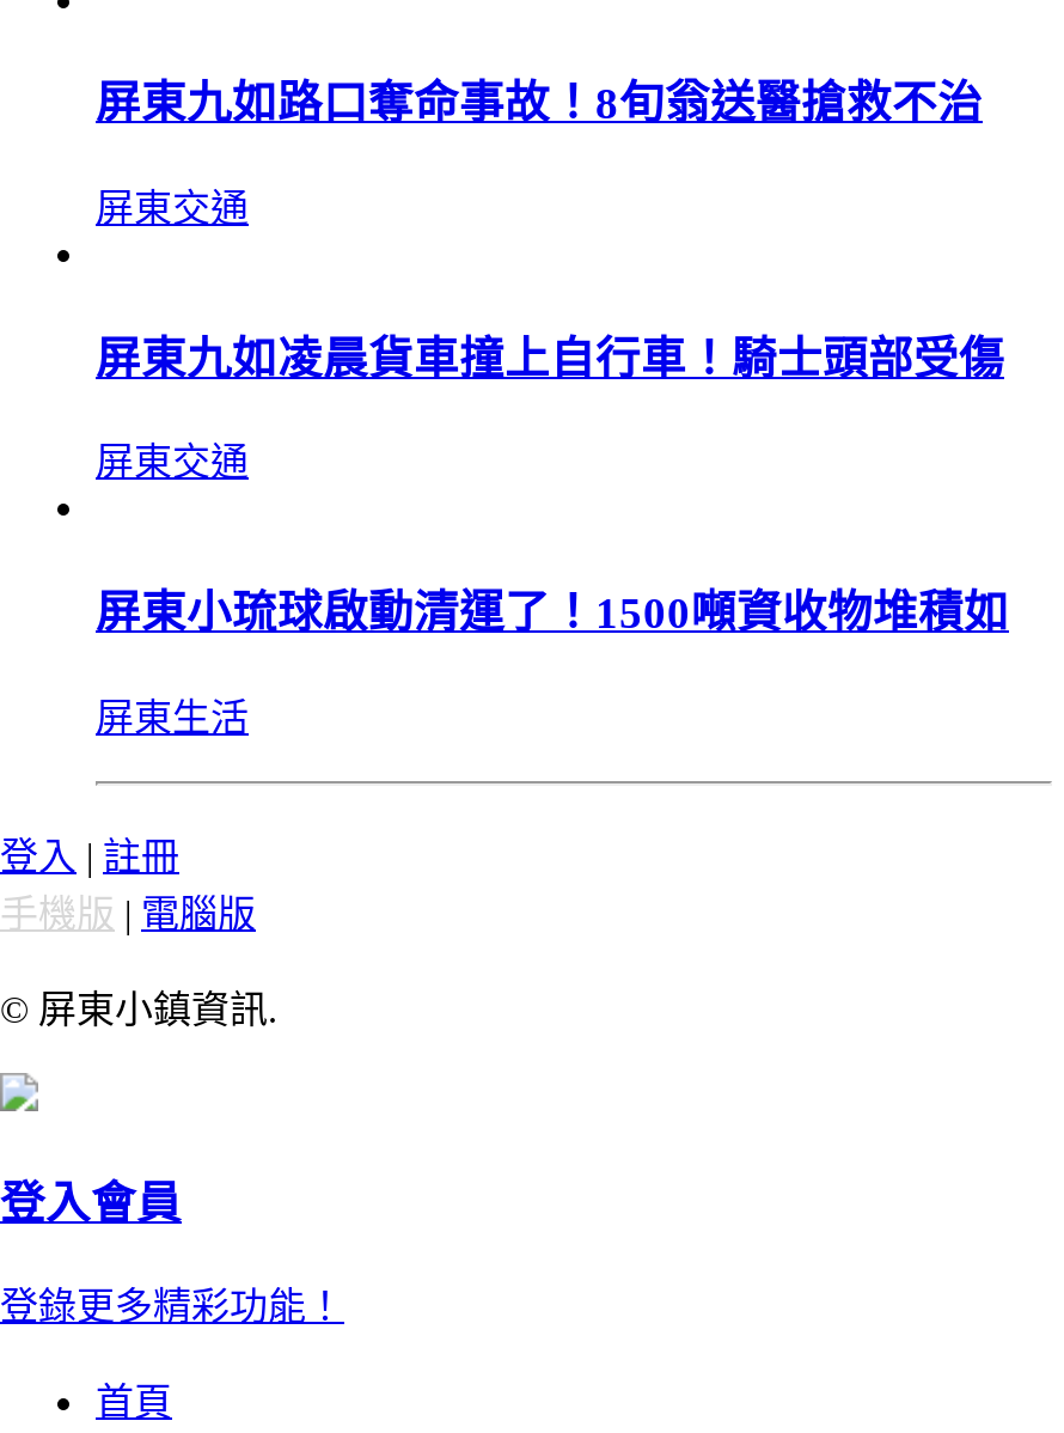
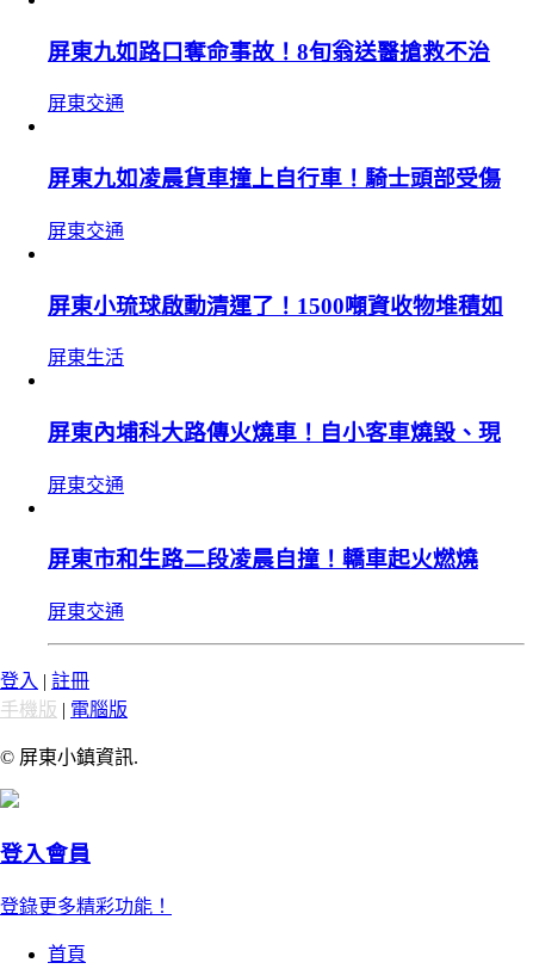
+ 屏東內埔科大路傳火燒車！自小客車燒毀、現
+ 屏東交通
+ 屏東市和生路二段凌晨自撞！轎車起火燃燒
+ 屏東交通
